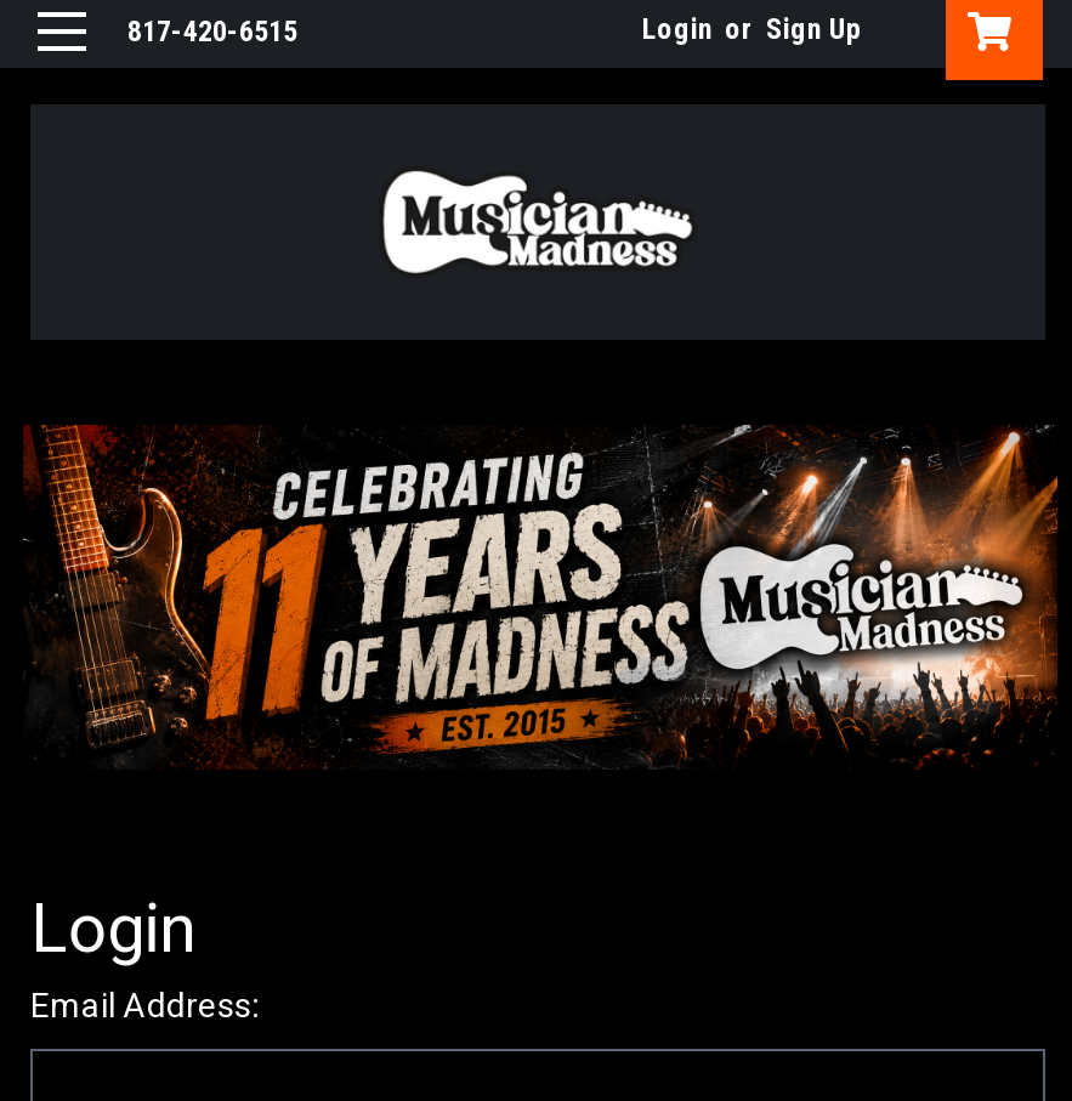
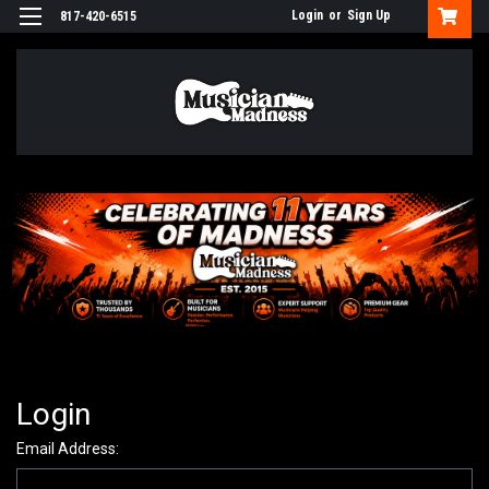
- [image]
+ [image]
